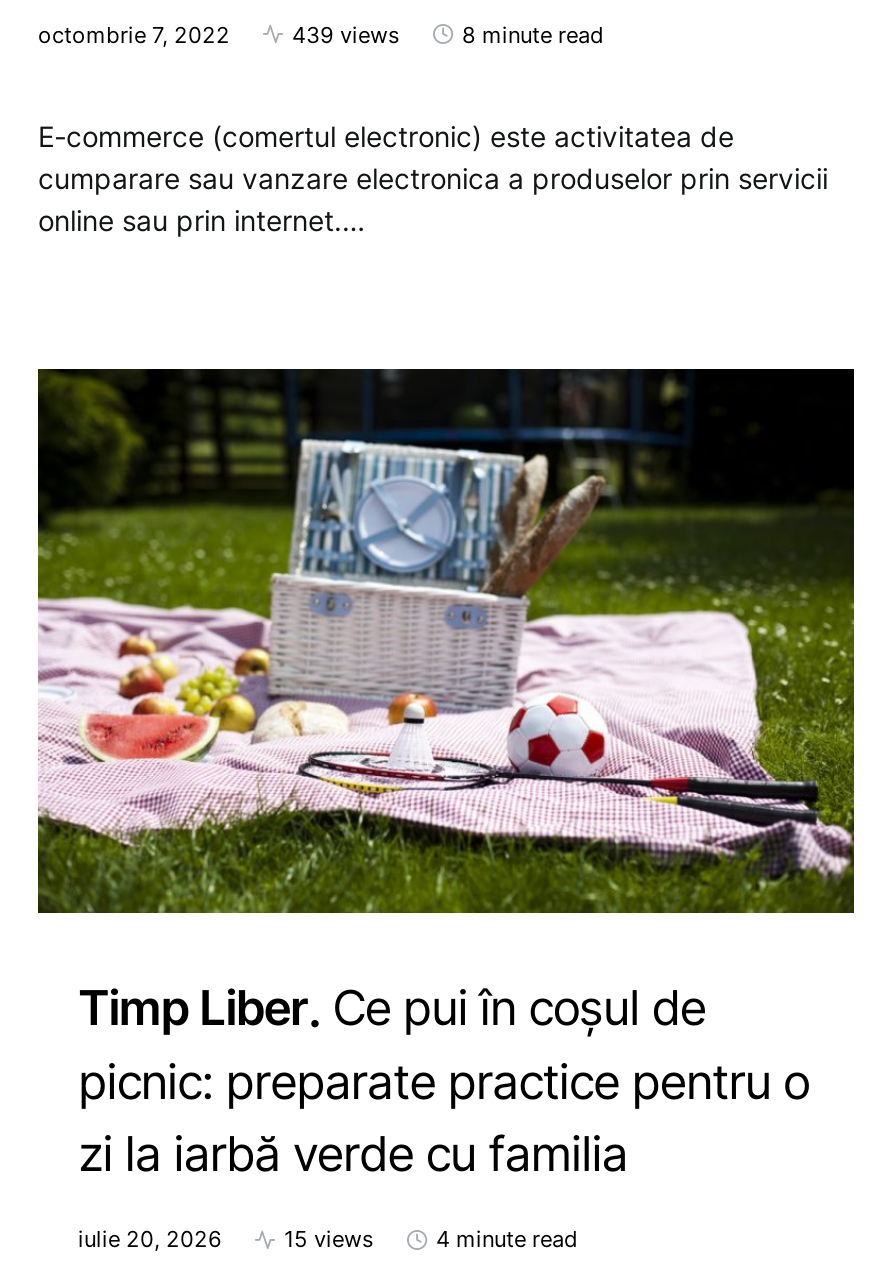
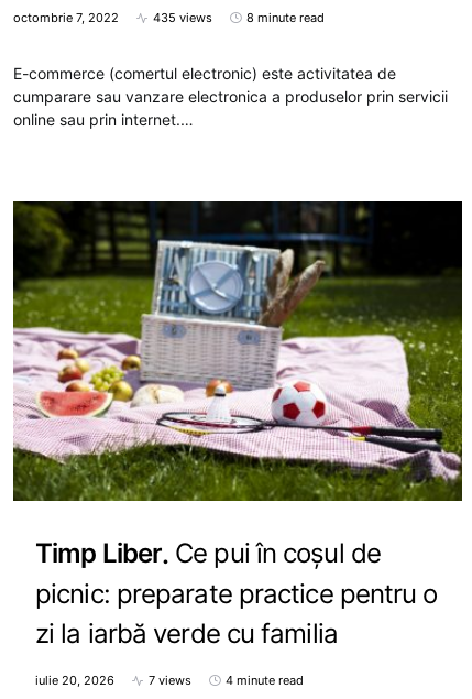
- 439 views
+ 435 views

- 15 views
+ 7 views
